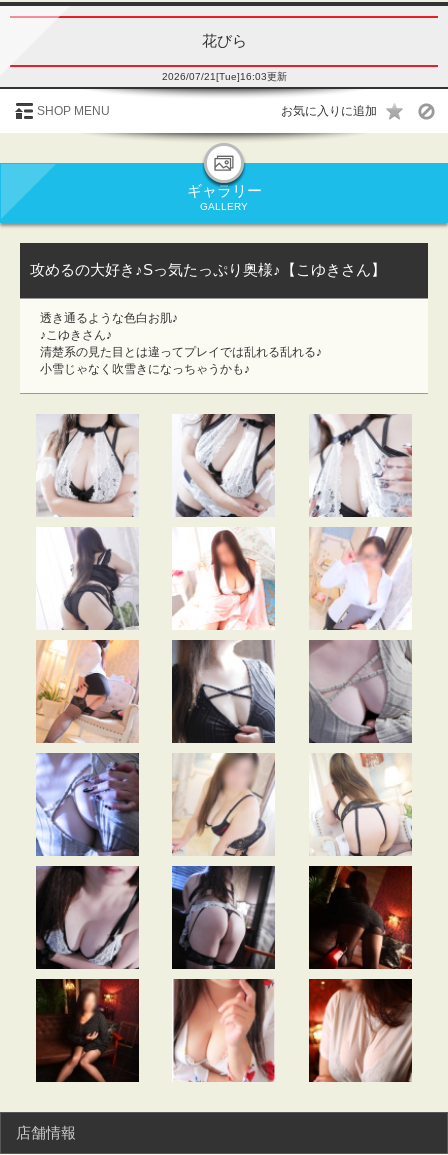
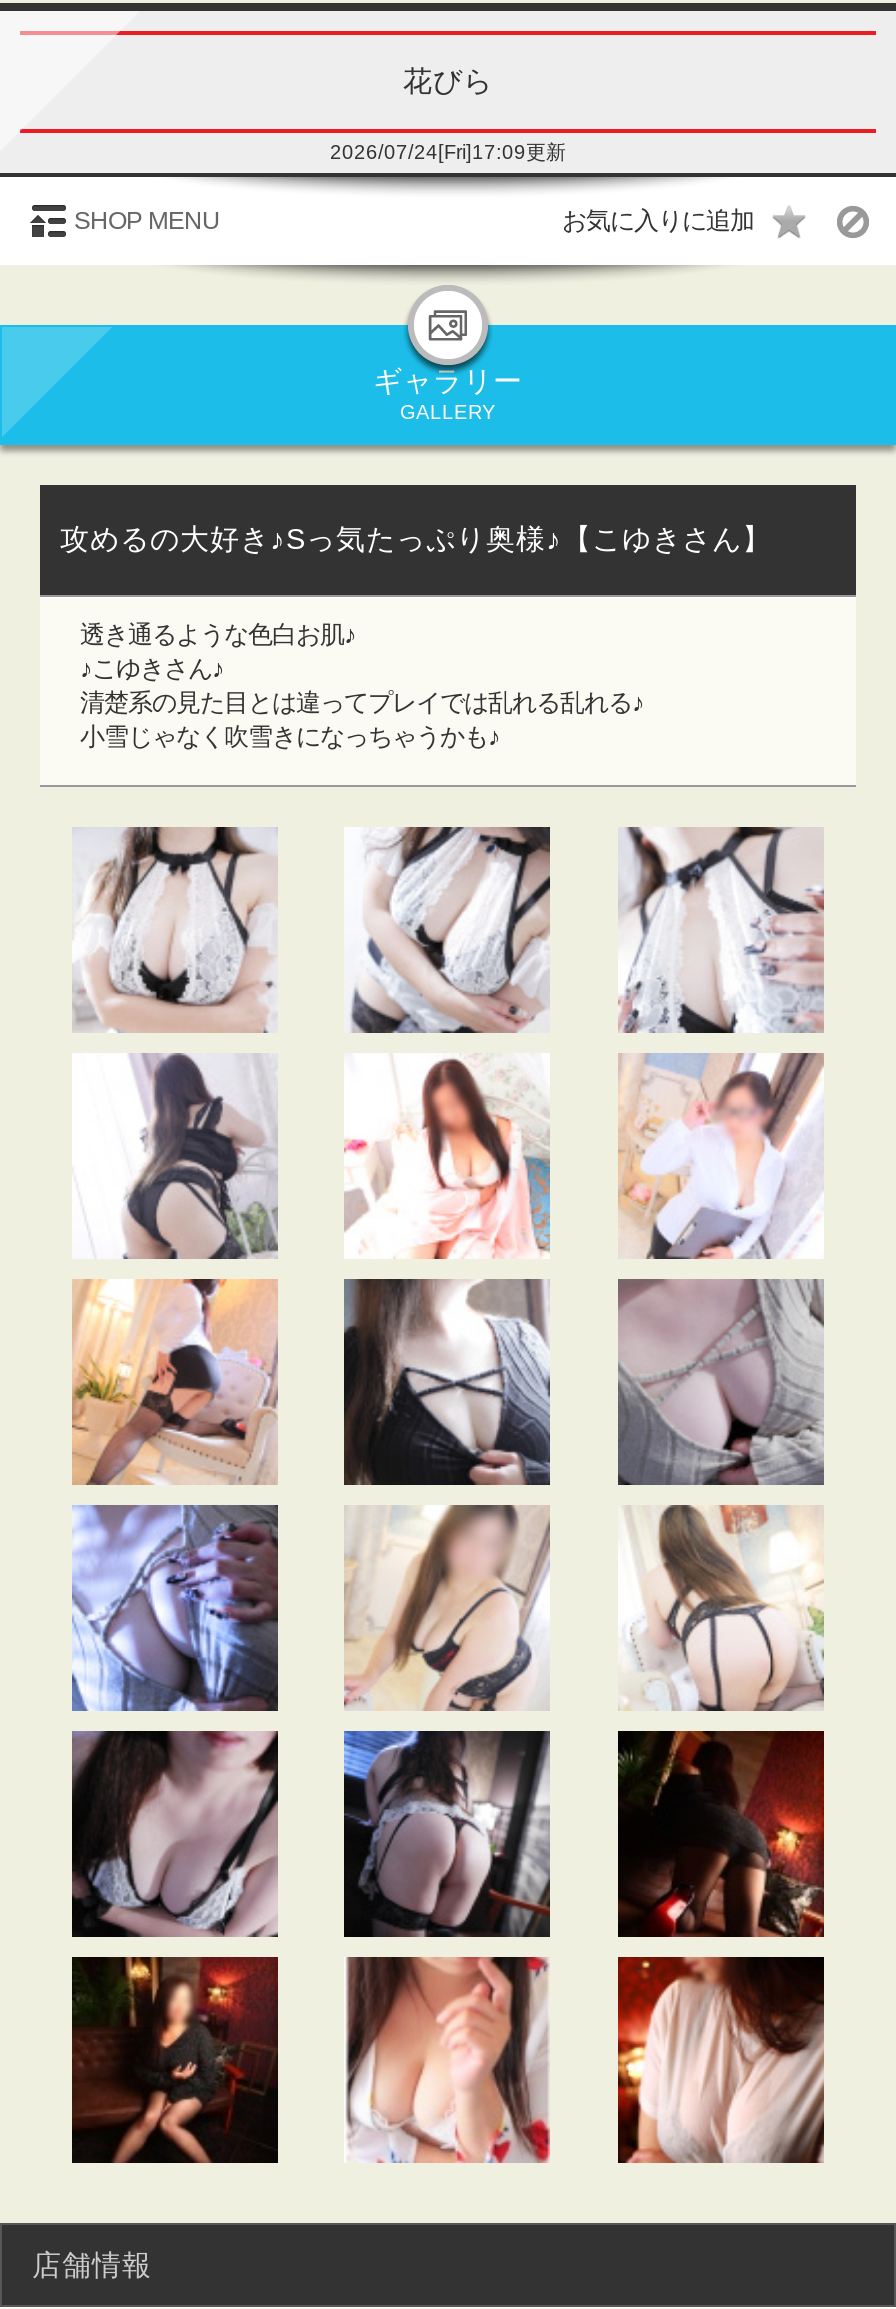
- 2026/07/21[Tue]16:03更新
+ 2026/07/24[Fri]17:09更新
